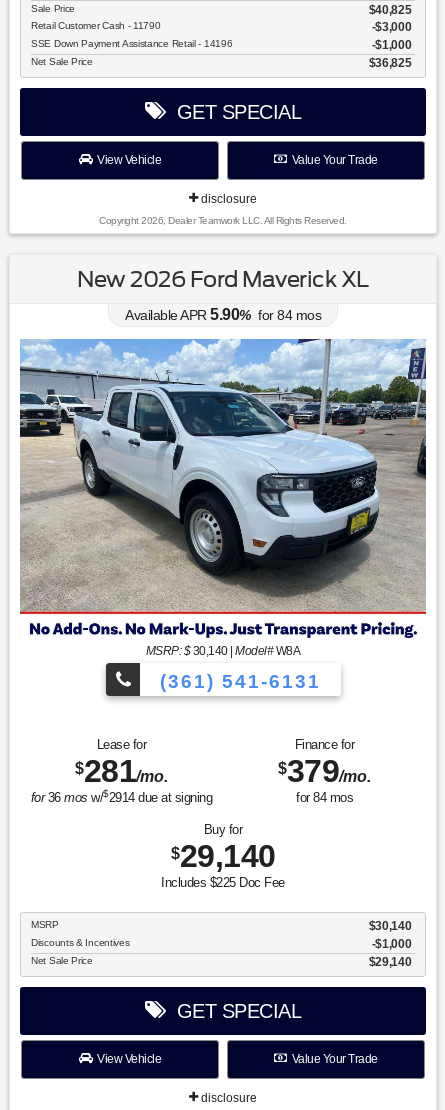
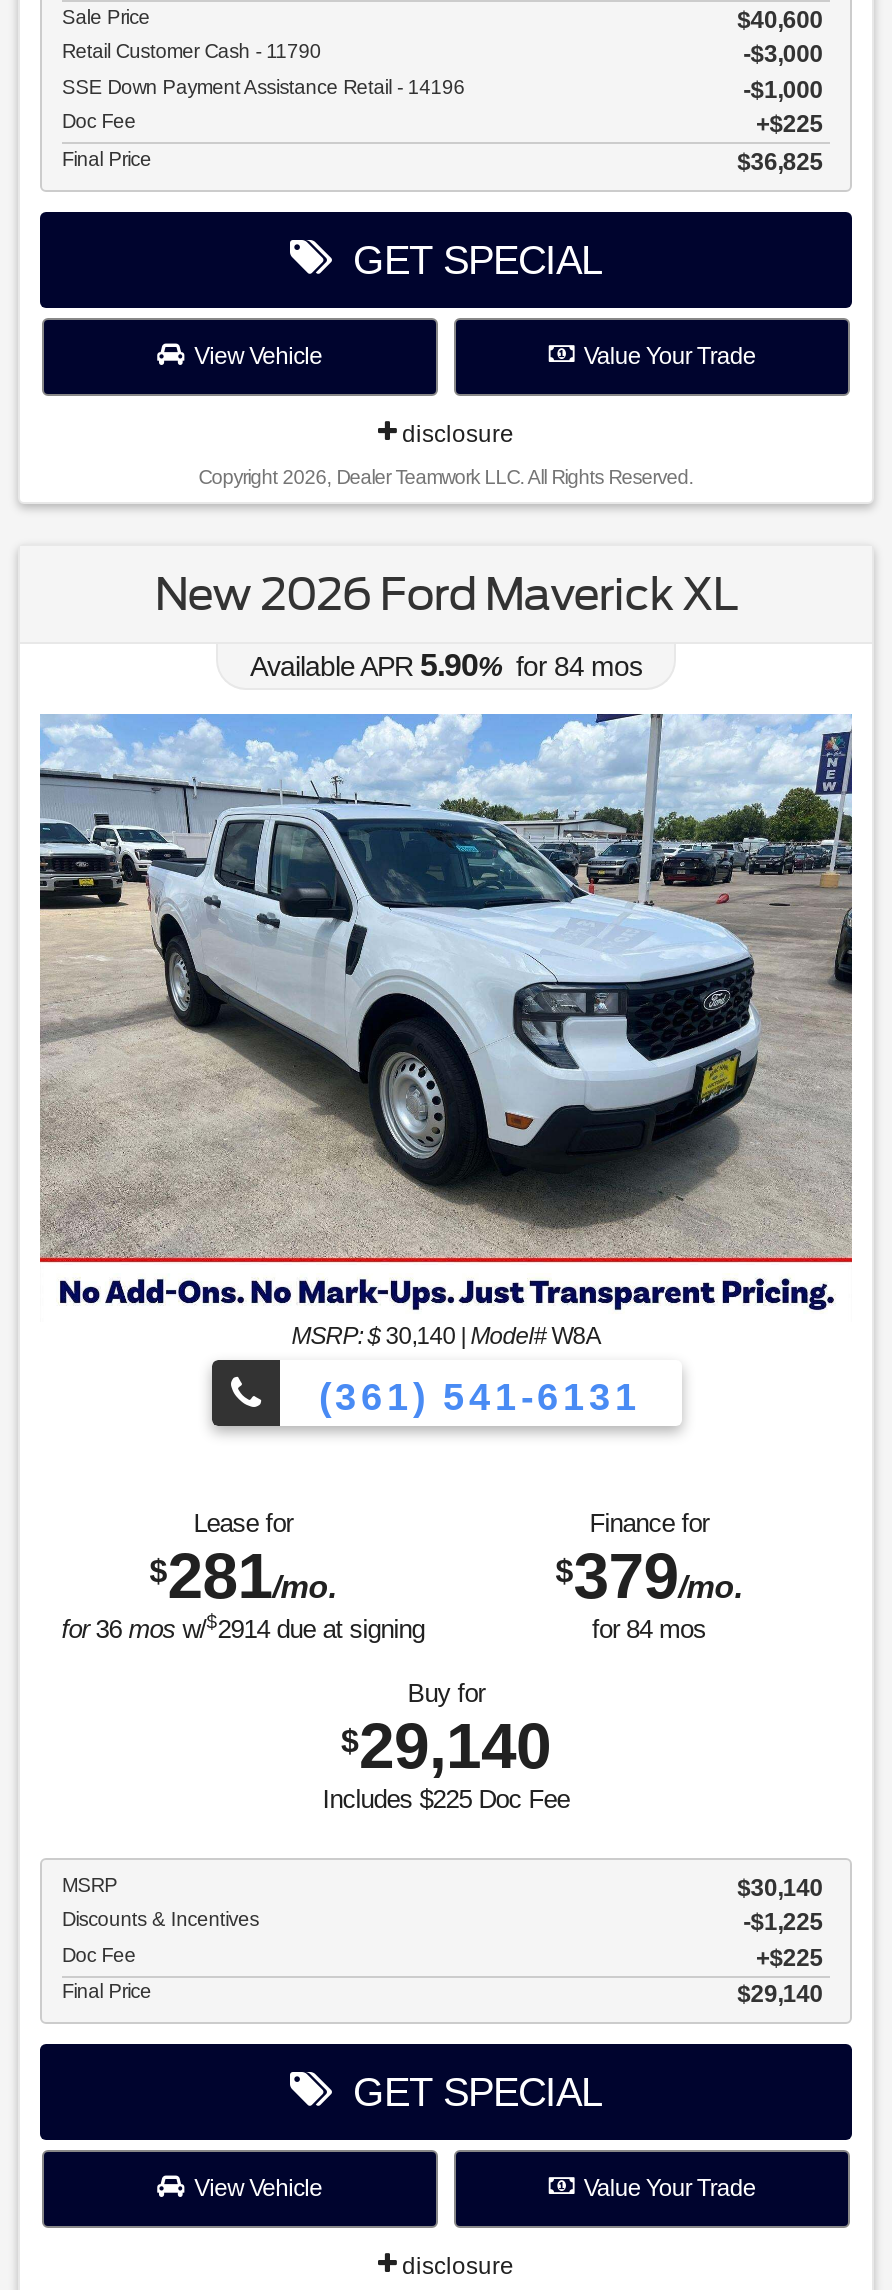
- $40,825
+ $40,600

- Net Sale Price
+ Doc Fee
+ $225
+ Final Price

- -$1,000
- Net Sale Price
+ -$1,225
+ Doc Fee
+ $225
+ Final Price
